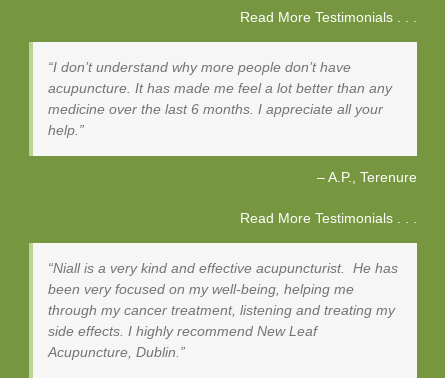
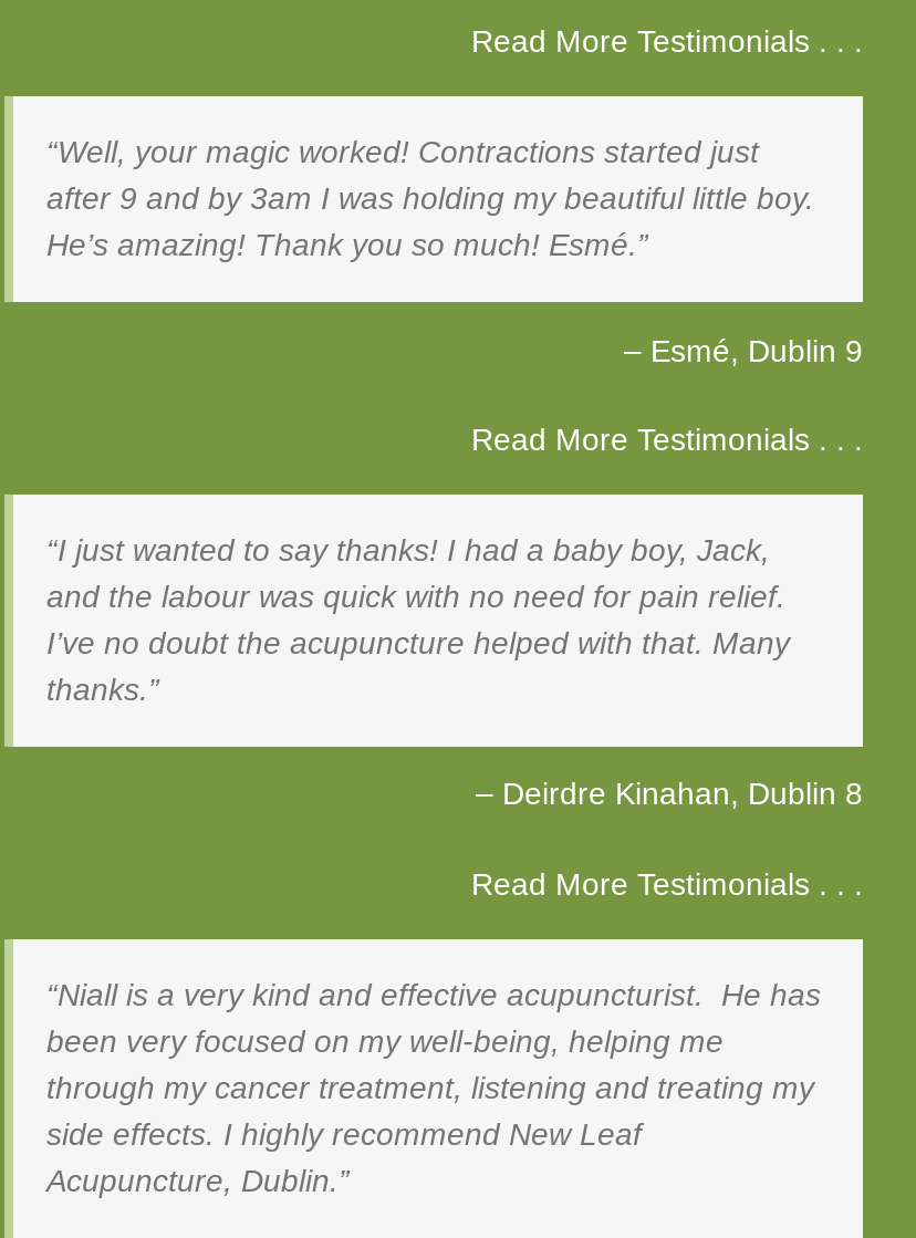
- I don’t understand why more people don’t have
- acupuncture. It has made me feel a lot better than any
- medicine over the last 6 months. I appreciate all your
- help.
- A.P. Terenure
+ Well, your magic worked! Contractions started just
+ after 9 and by 3am I was holding my beautiful little boy.
+ He’s amazing! Thank you so much! Esmé.
+ Esmé Dublin 9
+ Read More Testimonials . . .
+ I just wanted to say thanks! I had a baby boy, Jack,
+ and the labour was quick with no need for pain relief.
+ I’ve no doubt the acupuncture helped with that. Many
+ thanks.
+ Deirdre Kinahan Dublin 8
